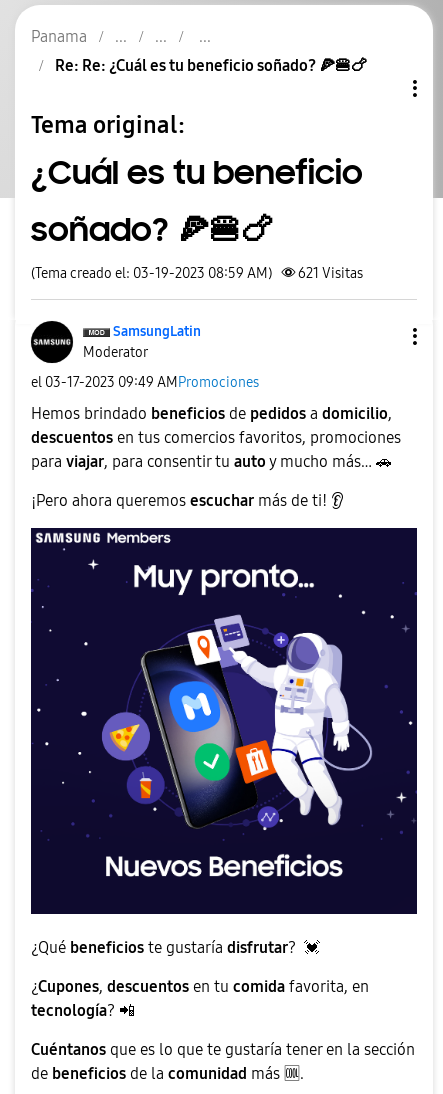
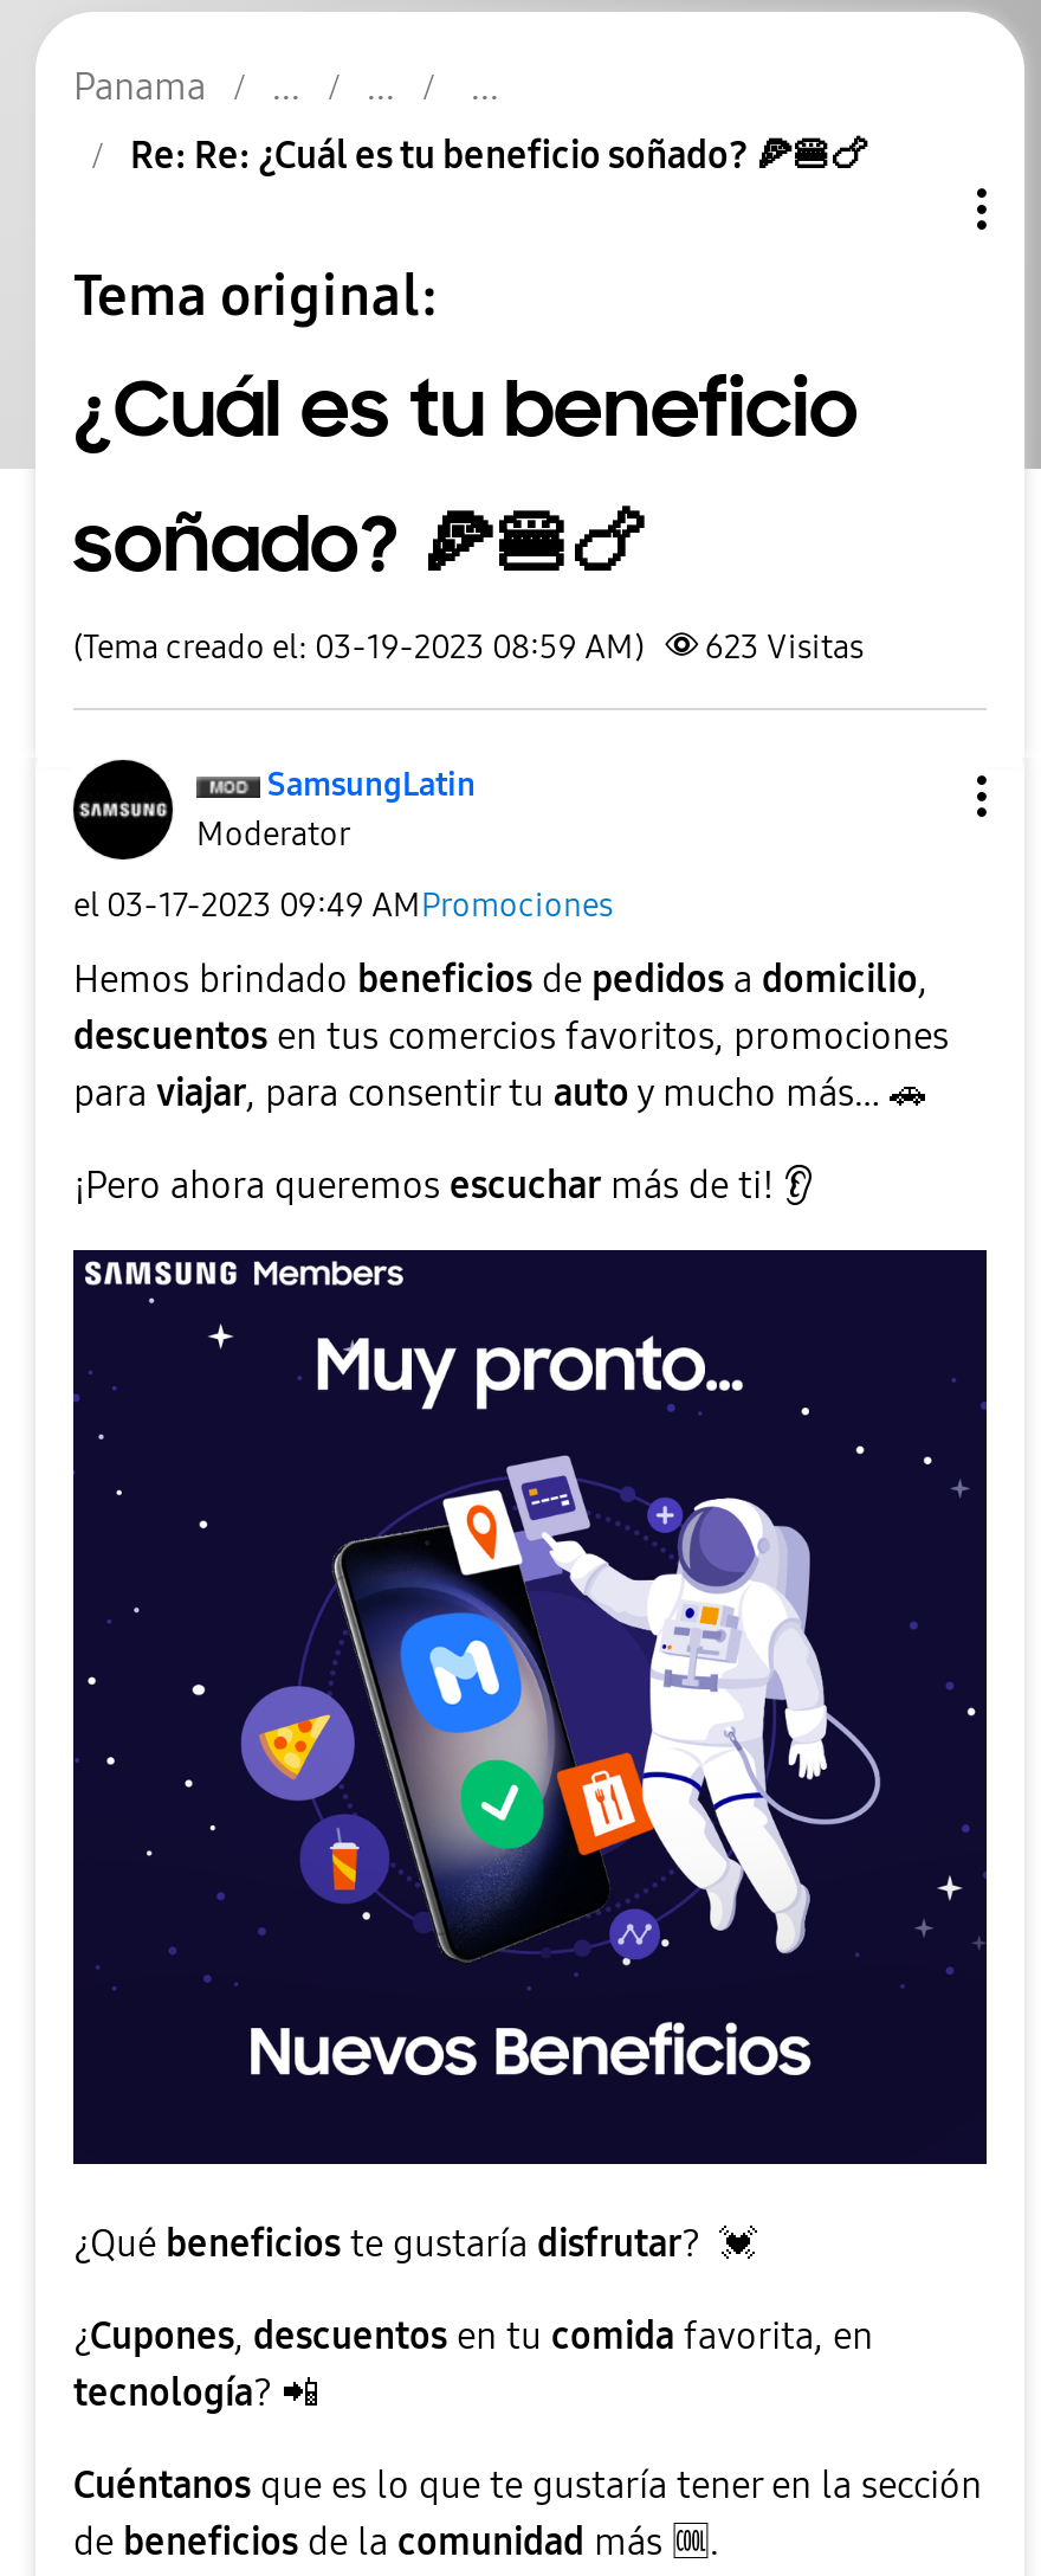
- (Tema creado el: 03-19-2023 08:59 AM) 621 Visitas
+ (Tema creado el: 03-19-2023 08:59 AM) 623 Visitas
